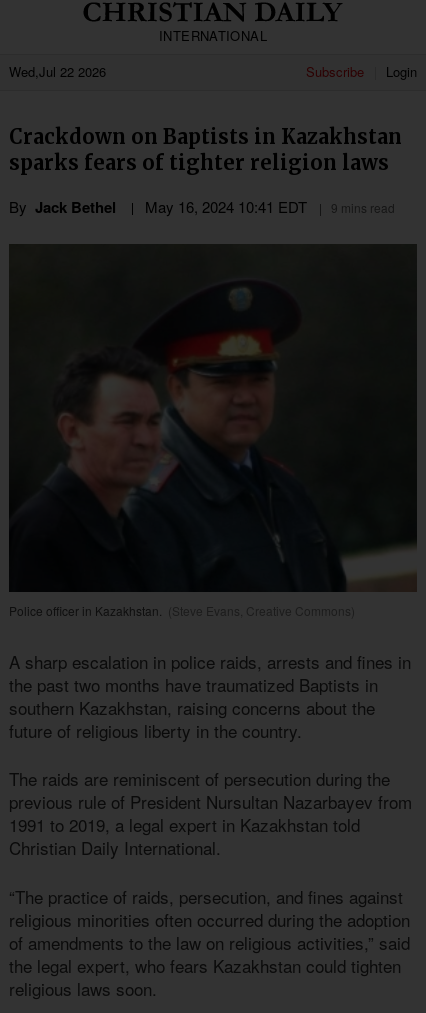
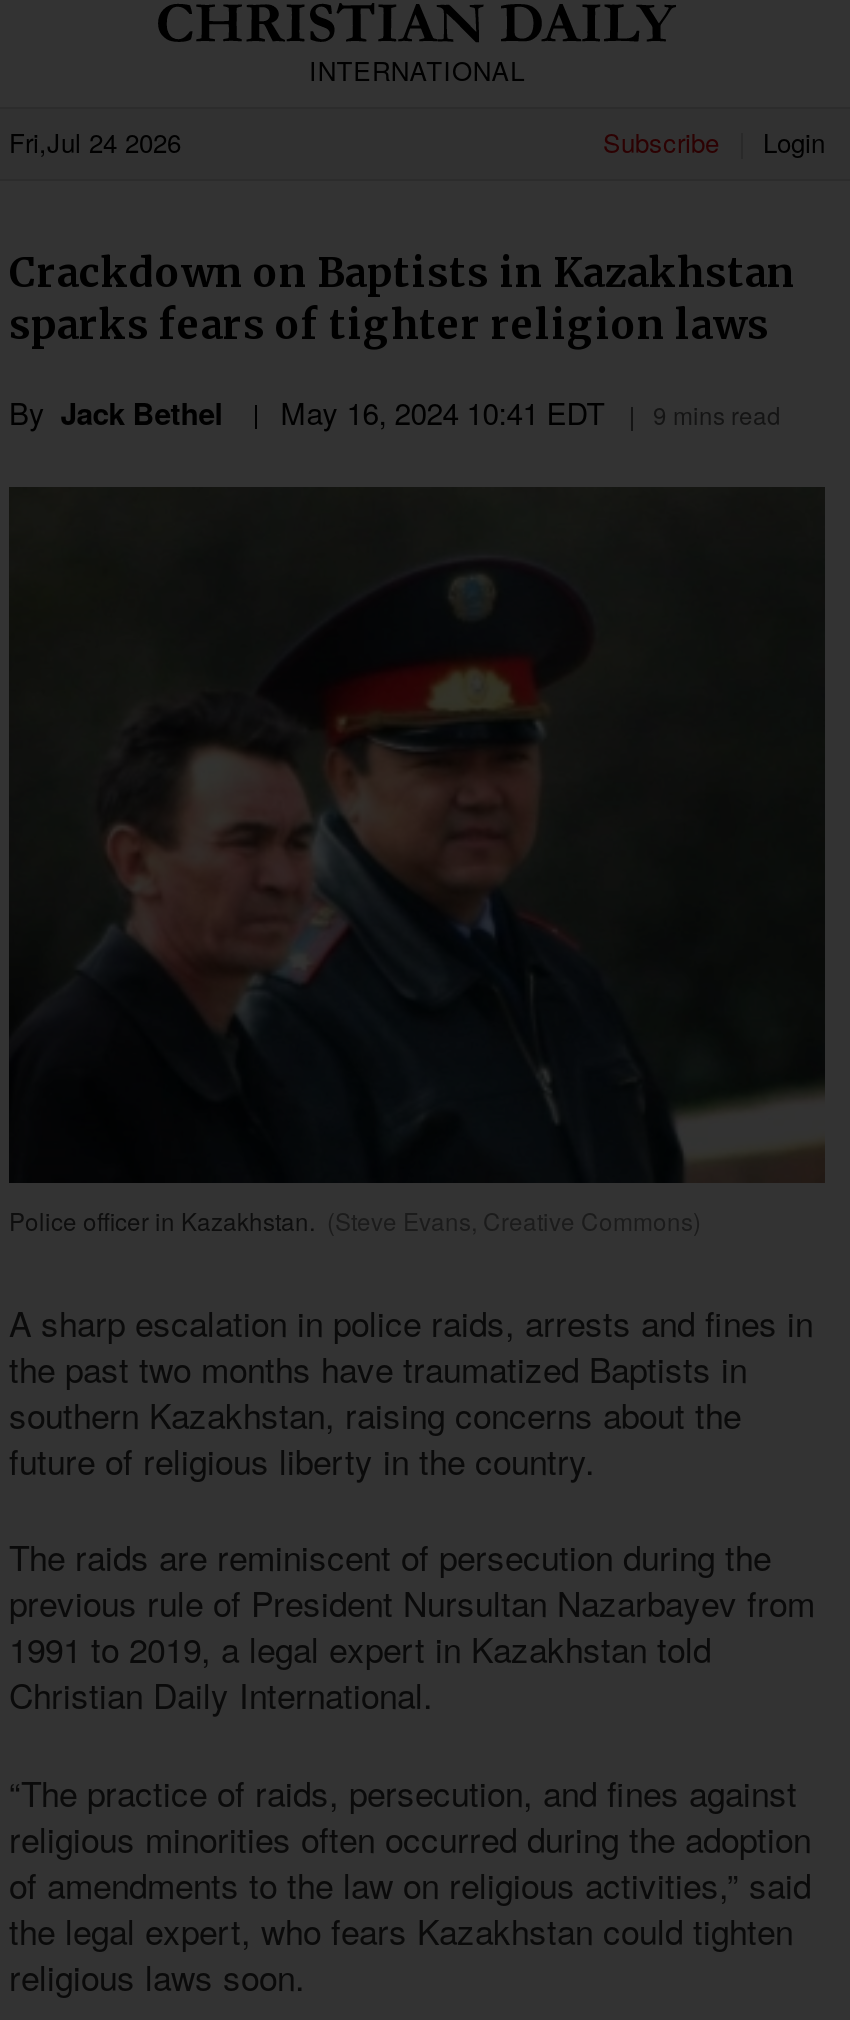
- Wed,Jul 22 2026
+ Fri,Jul 24 2026
